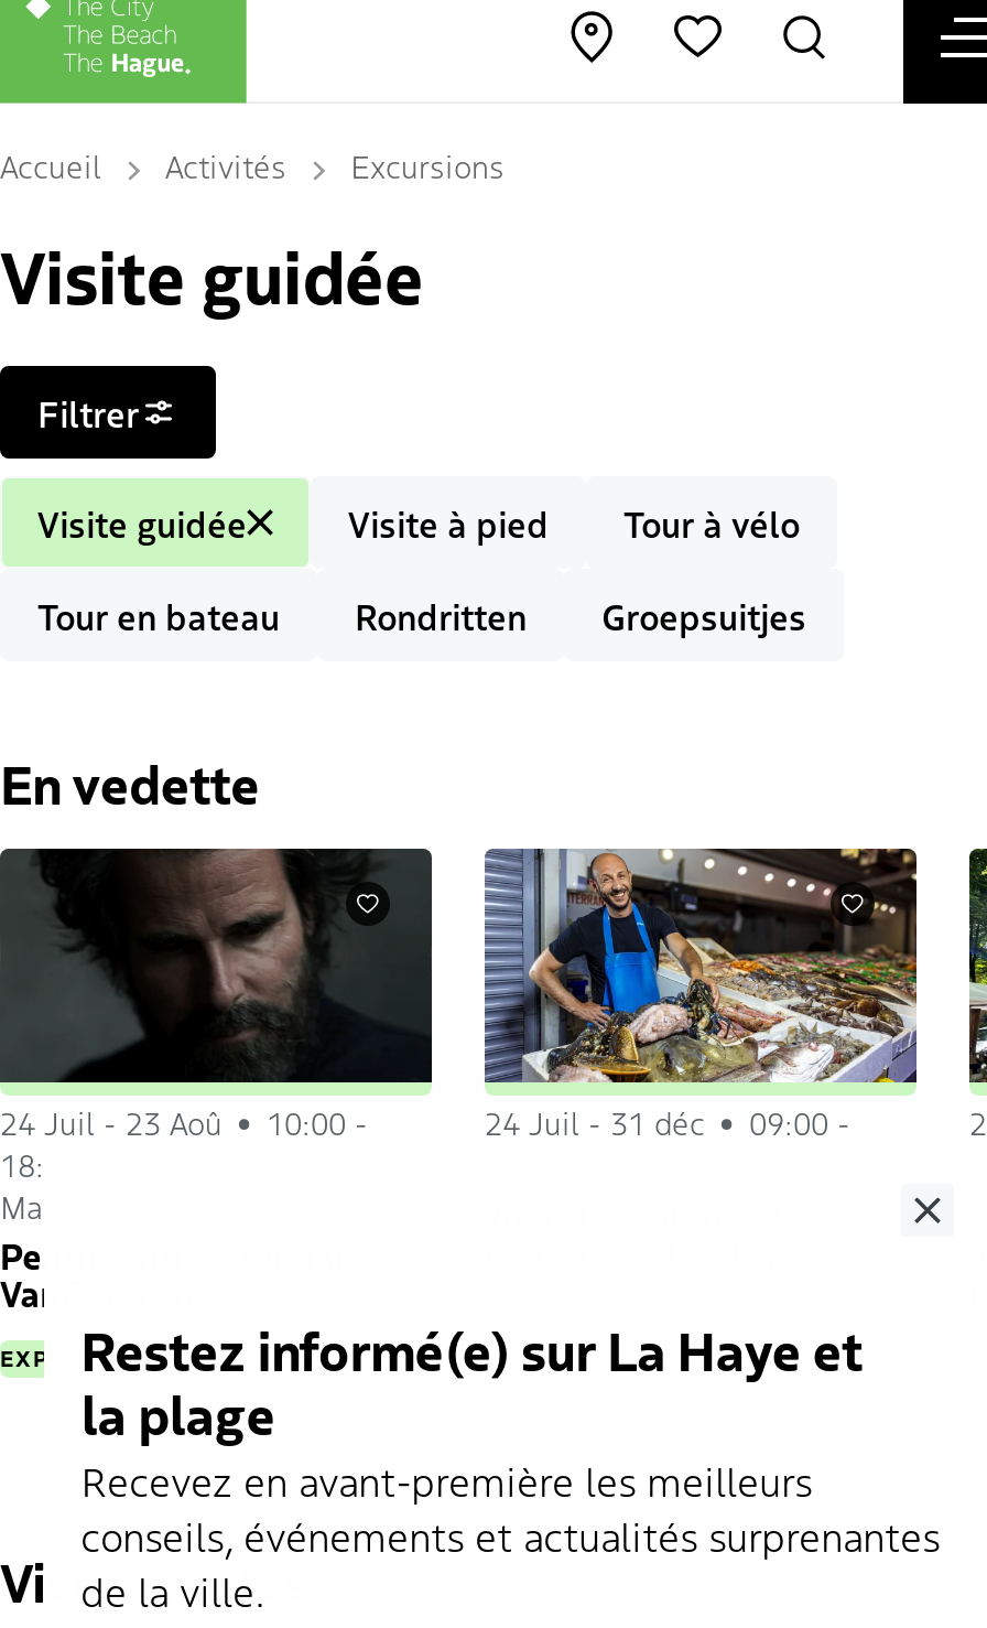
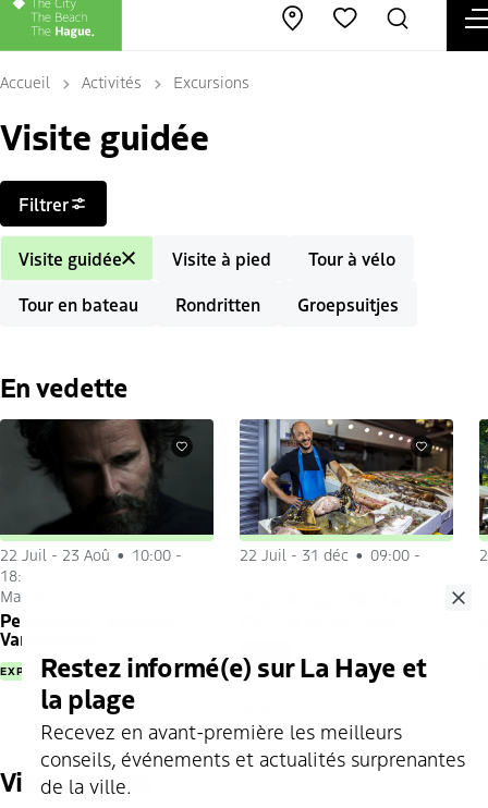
- 24 Juil - 23 Aoû 10:00 -
+ 22 Juil - 23 Aoû 10:00 -

- 24 Juil - 31 déc 09:00 -
+ 22 Juil - 31 déc 09:00 -
